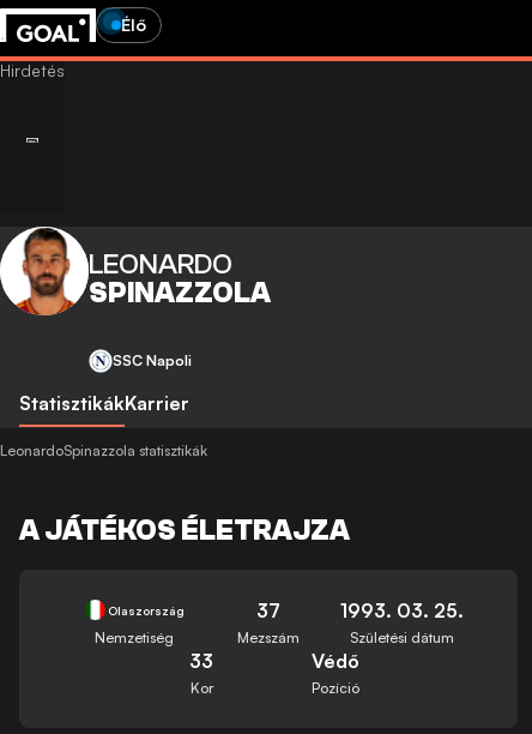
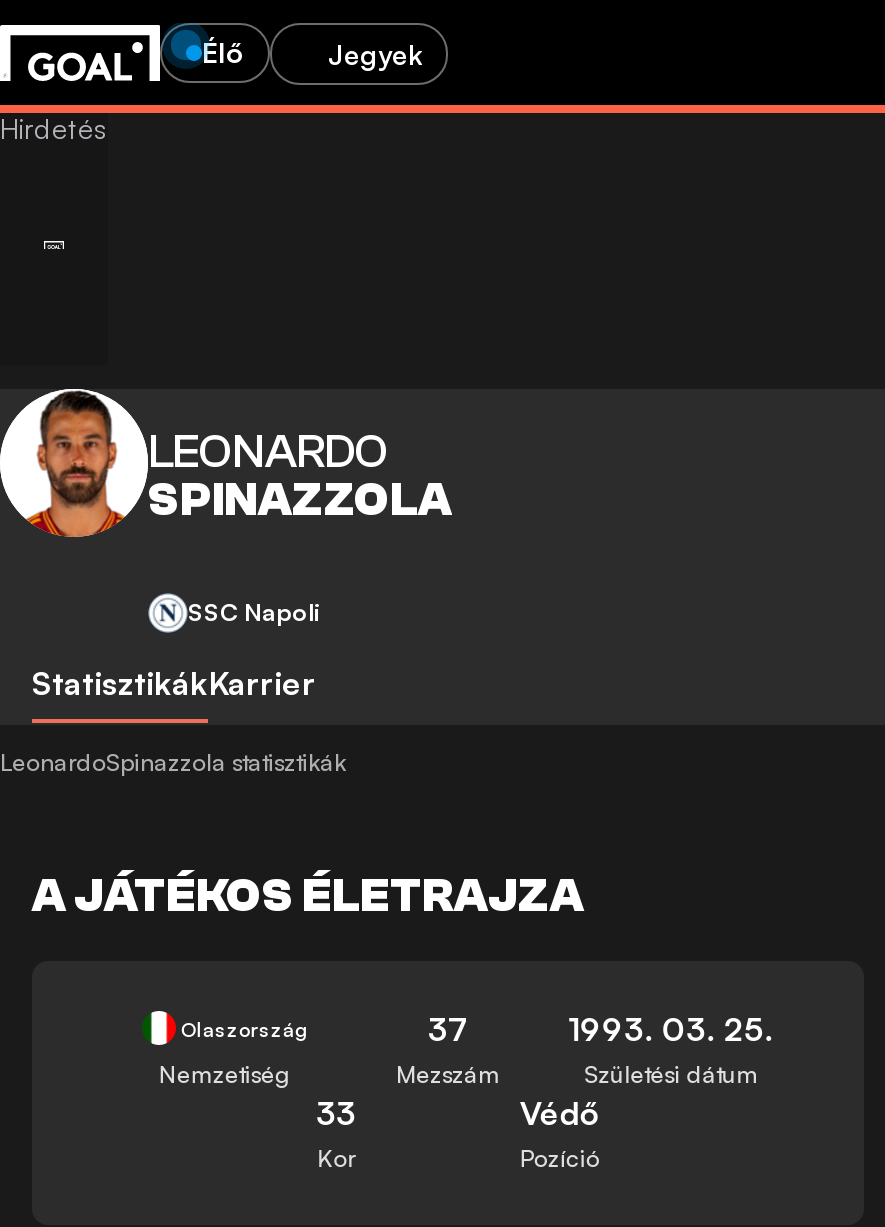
+ Jegyek
